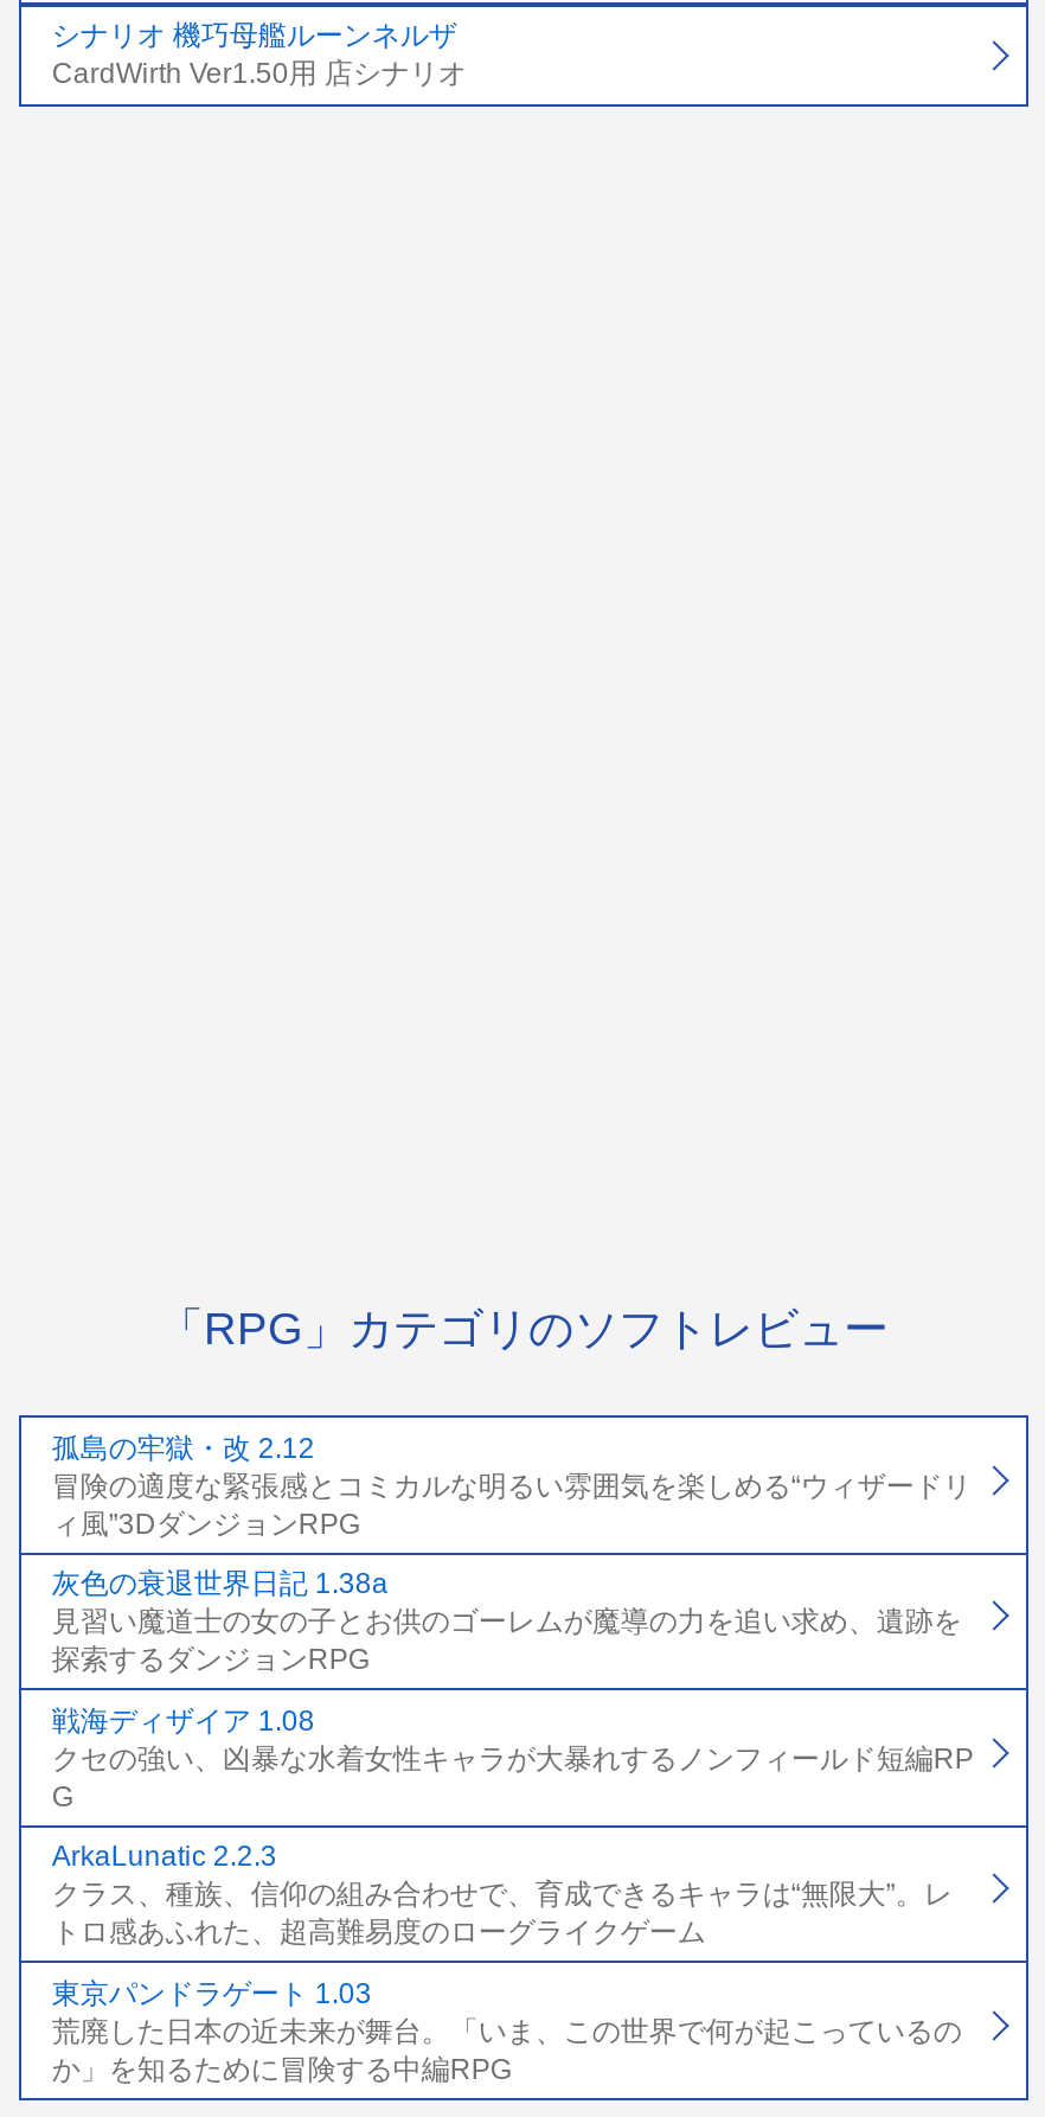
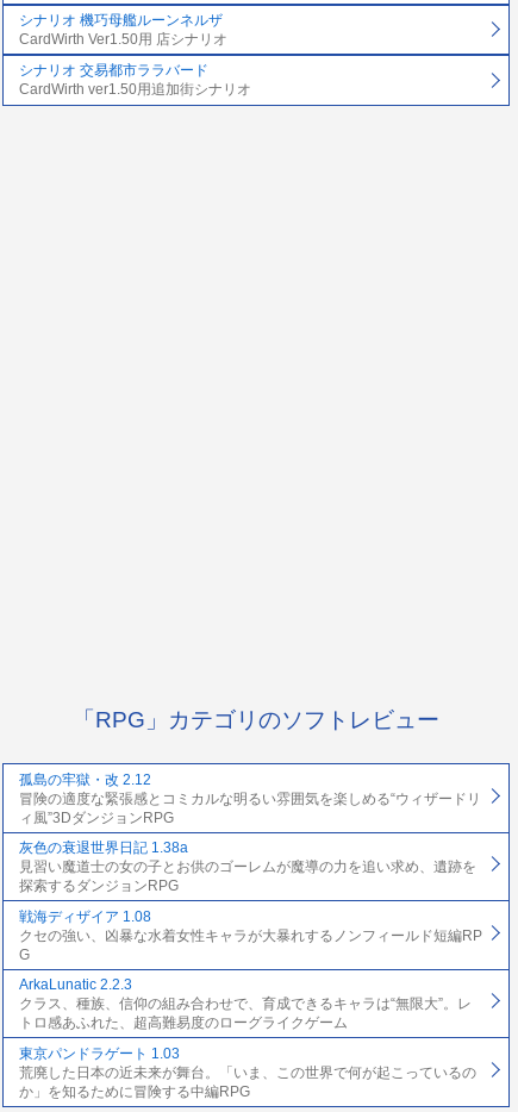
+ シナリオ 交易都市ララバード
+ CardWirth ver1.50用追加街シナリオ
